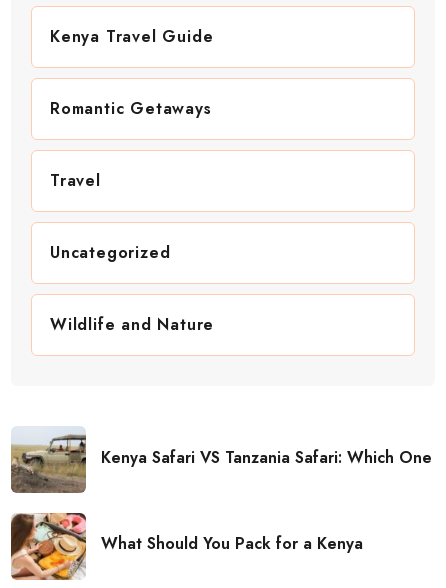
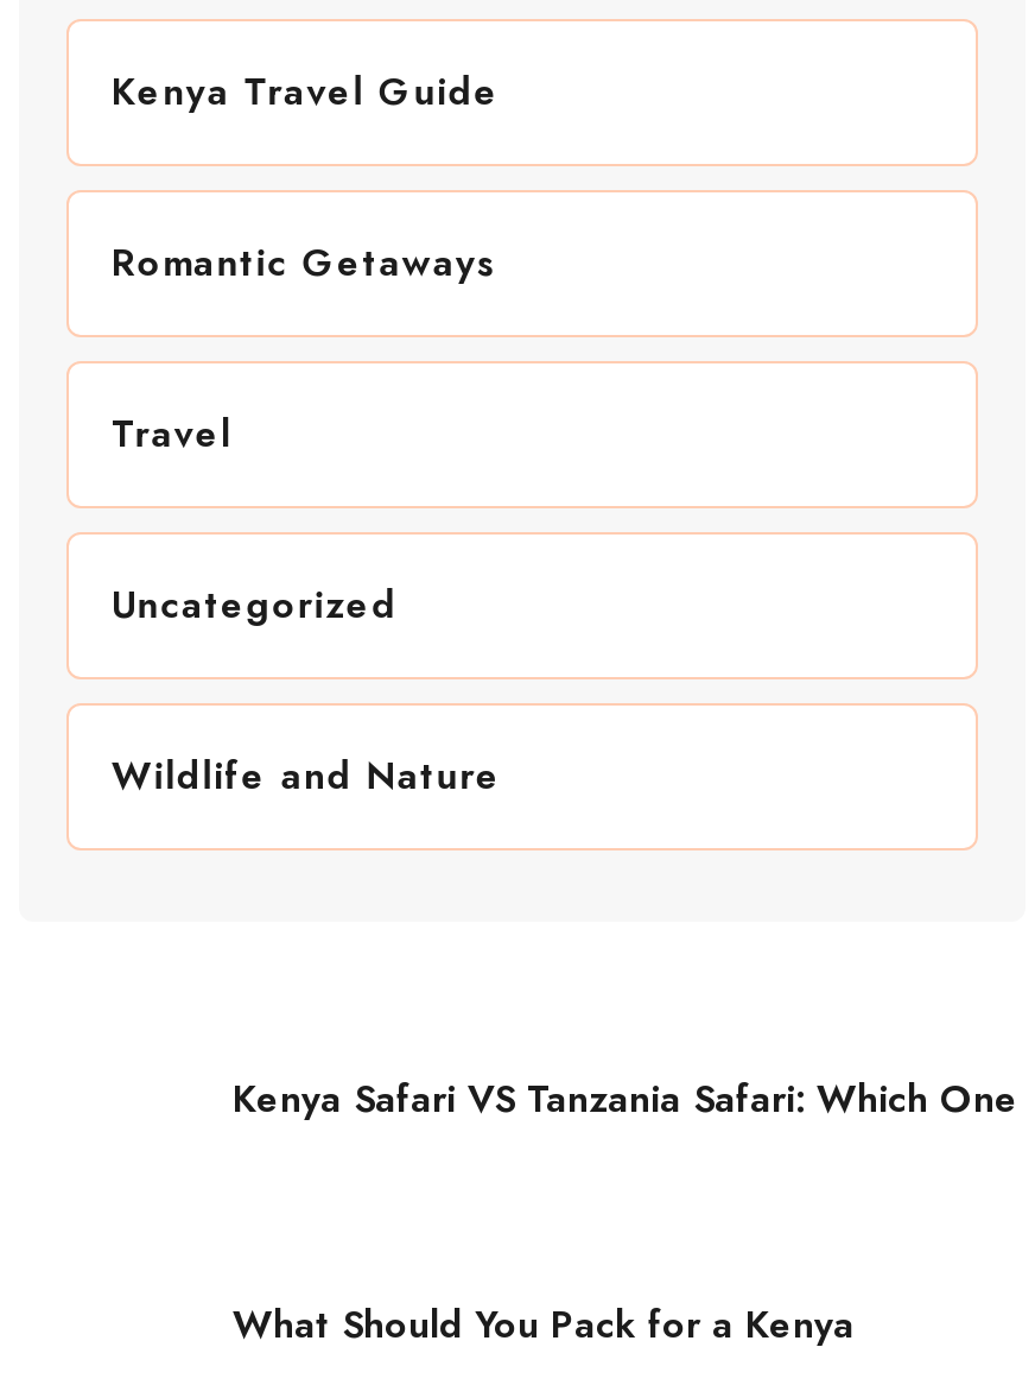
- [image]

- [image]
